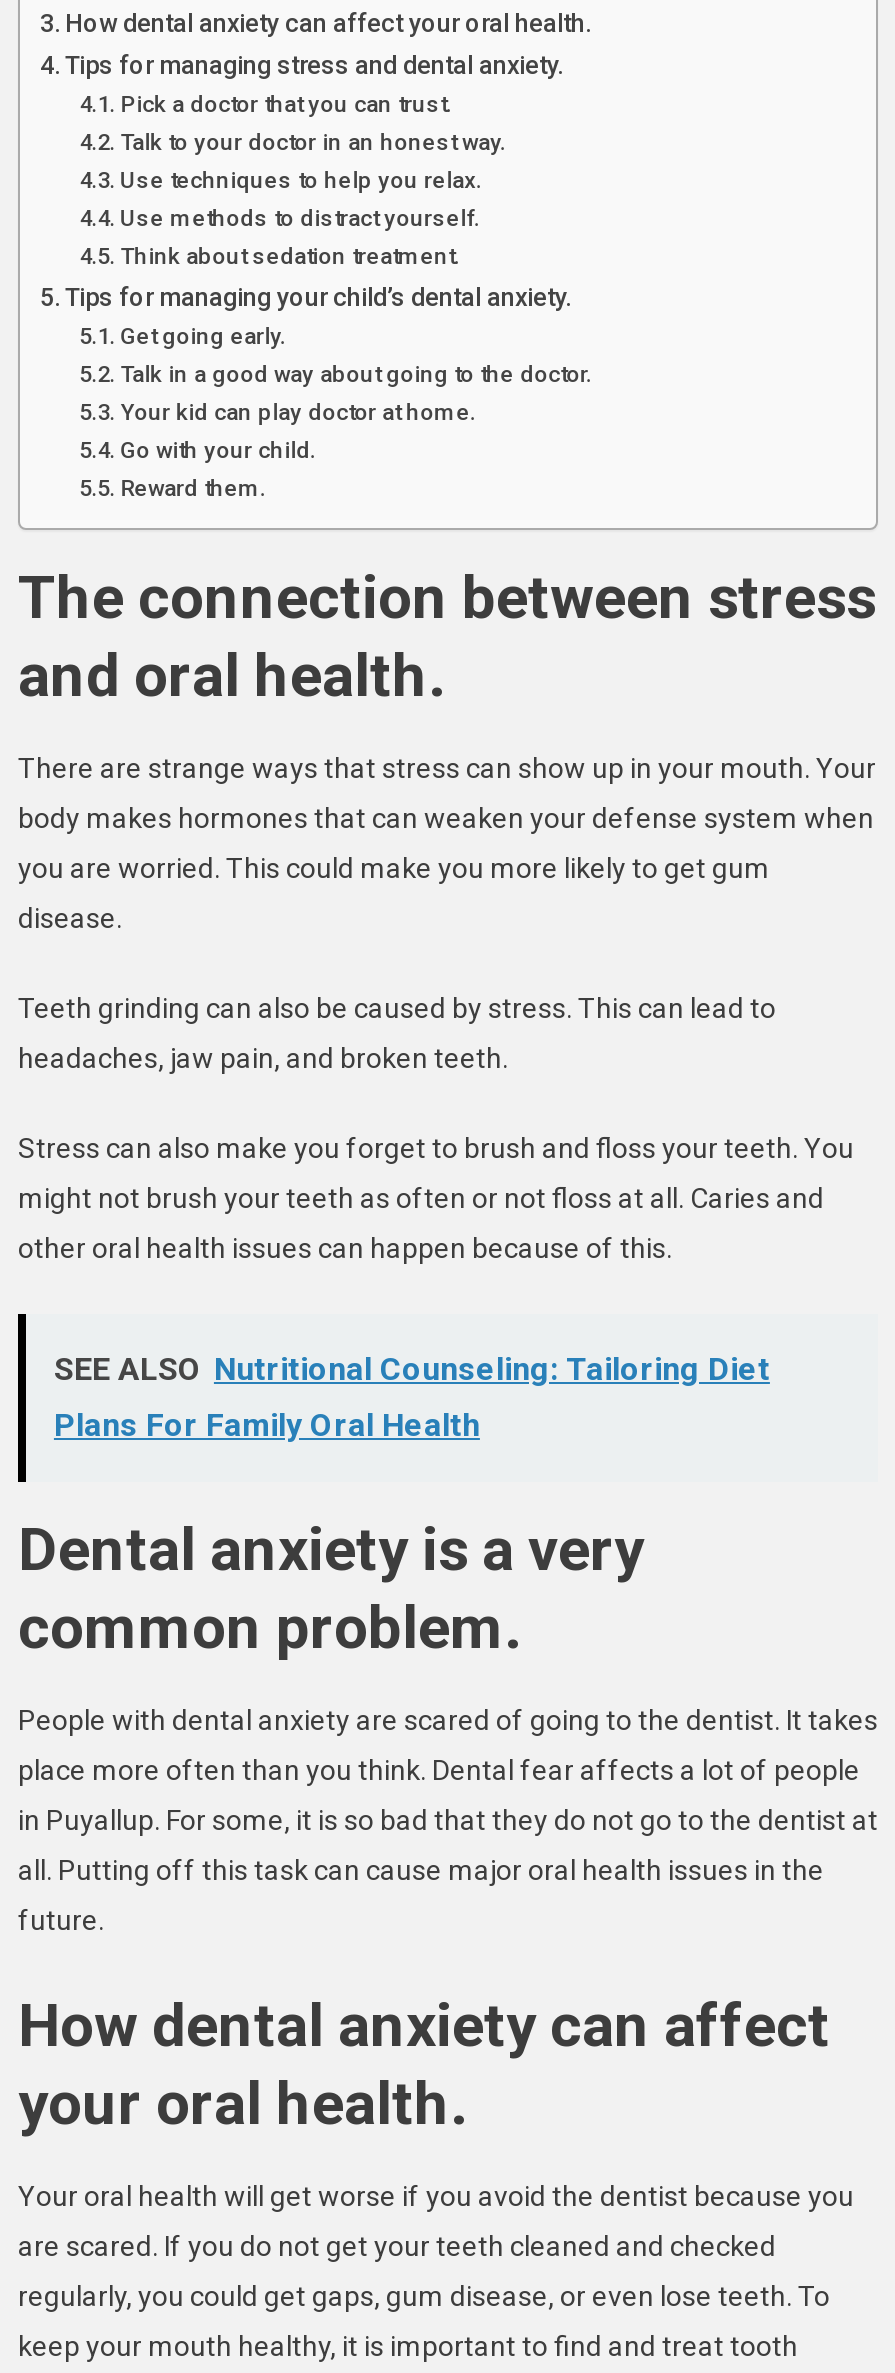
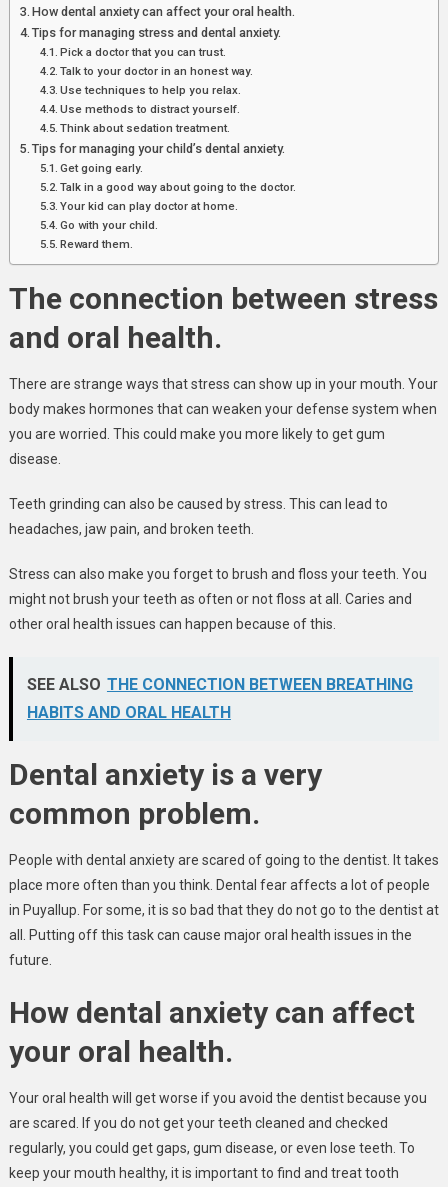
- SEE ALSO Nutritional Counseling: Tailoring Diet
+ SEE ALSO THE CONNECTION BETWEEN BREATHING

- Plans For Family Oral Health
+ HABITS AND ORAL HEALTH
